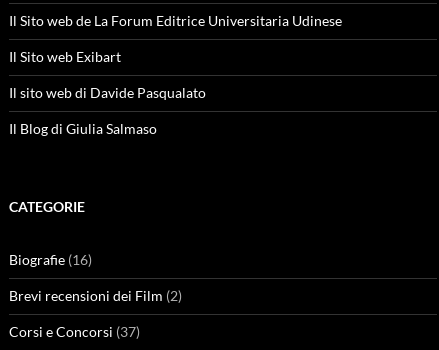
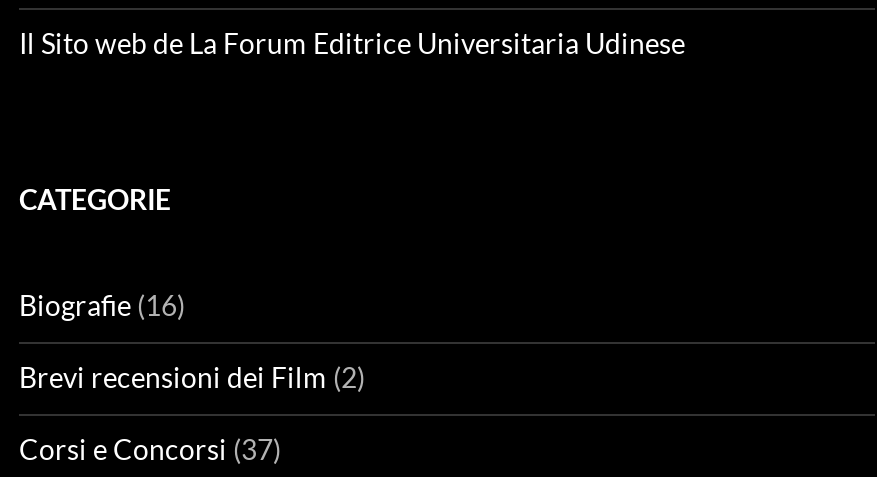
- Il Sito web Exibart
- Il sito web di Davide Pasqualato
- Il Blog di Giulia Salmaso
